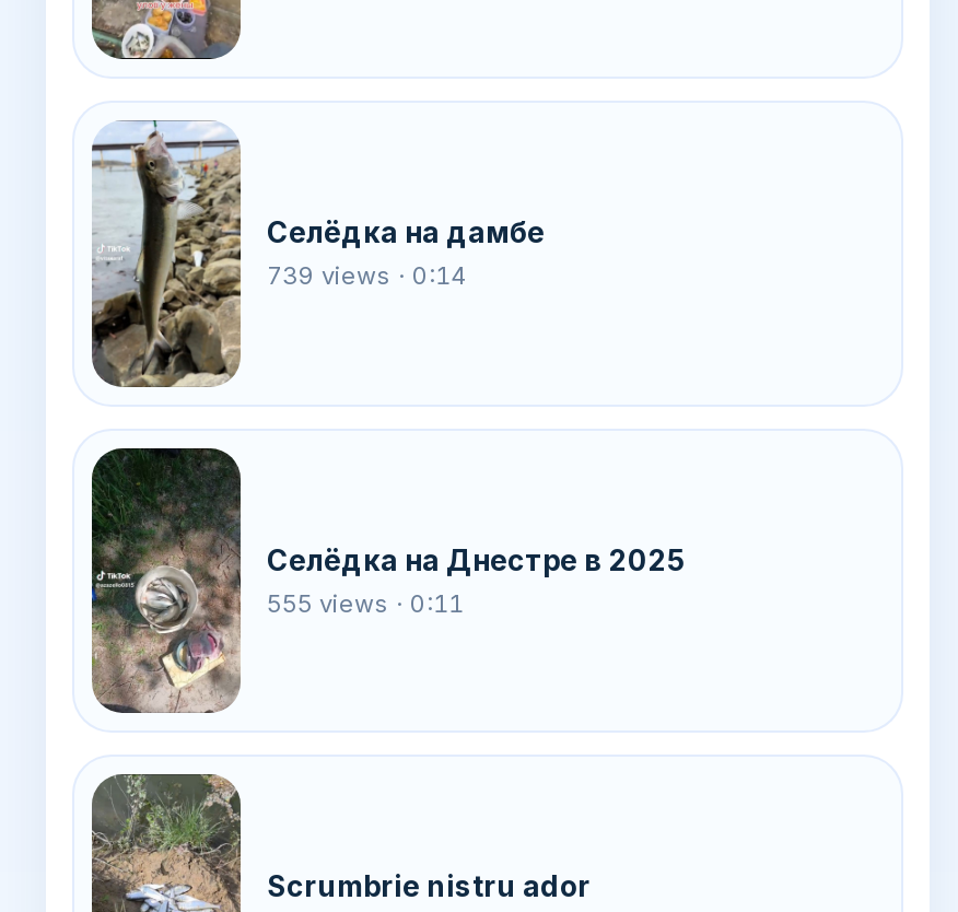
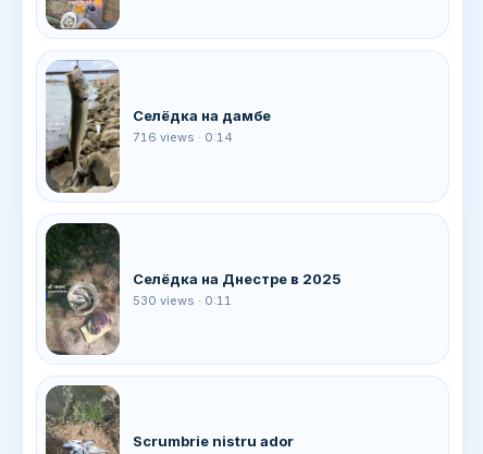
- 739 views · 0:14
+ 716 views · 0:14

- 555 views · 0:11
+ 530 views · 0:11
